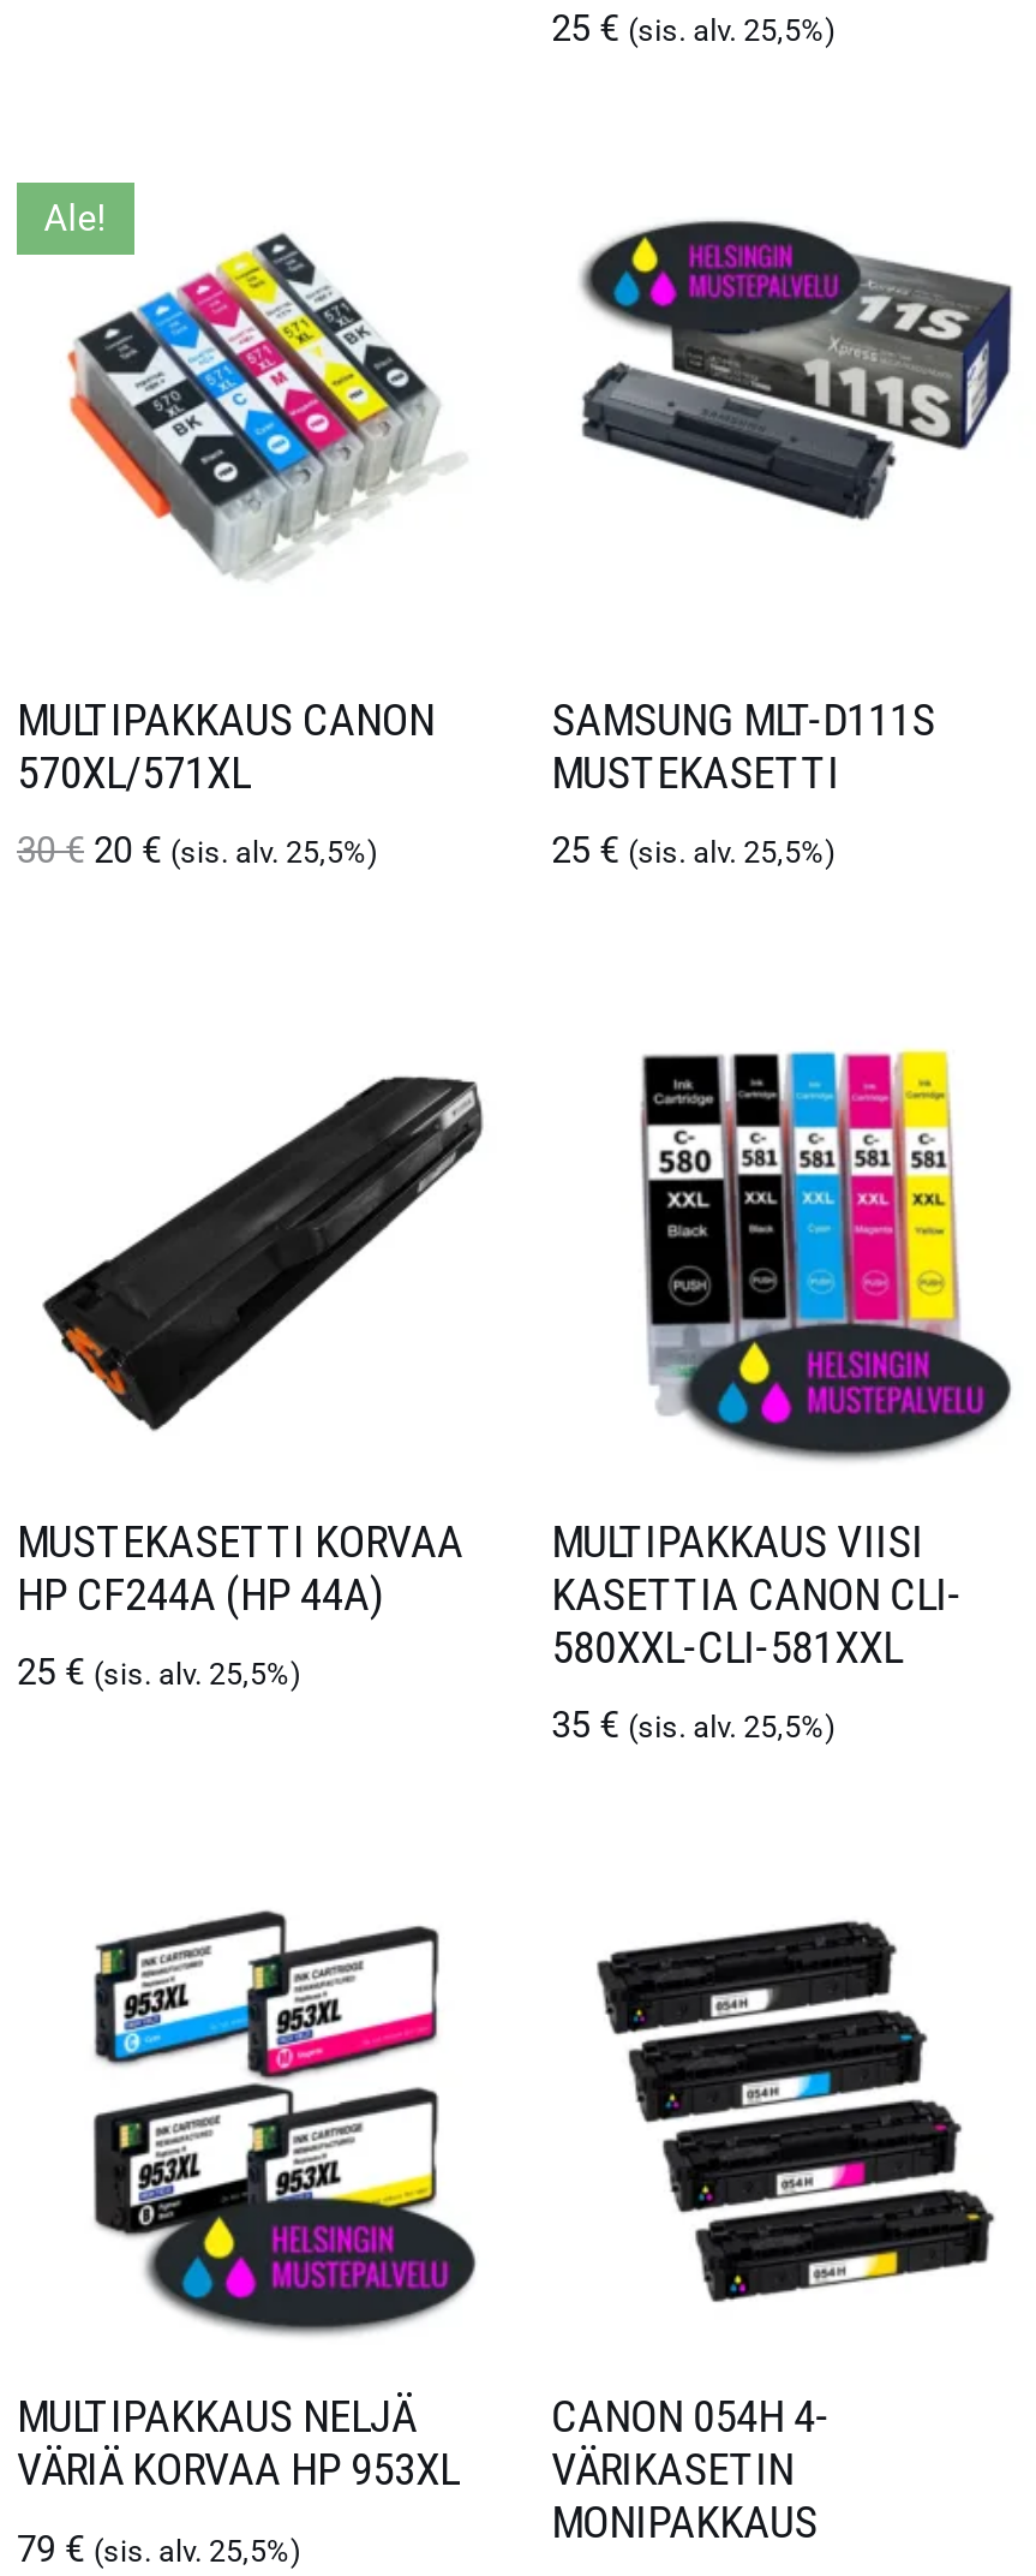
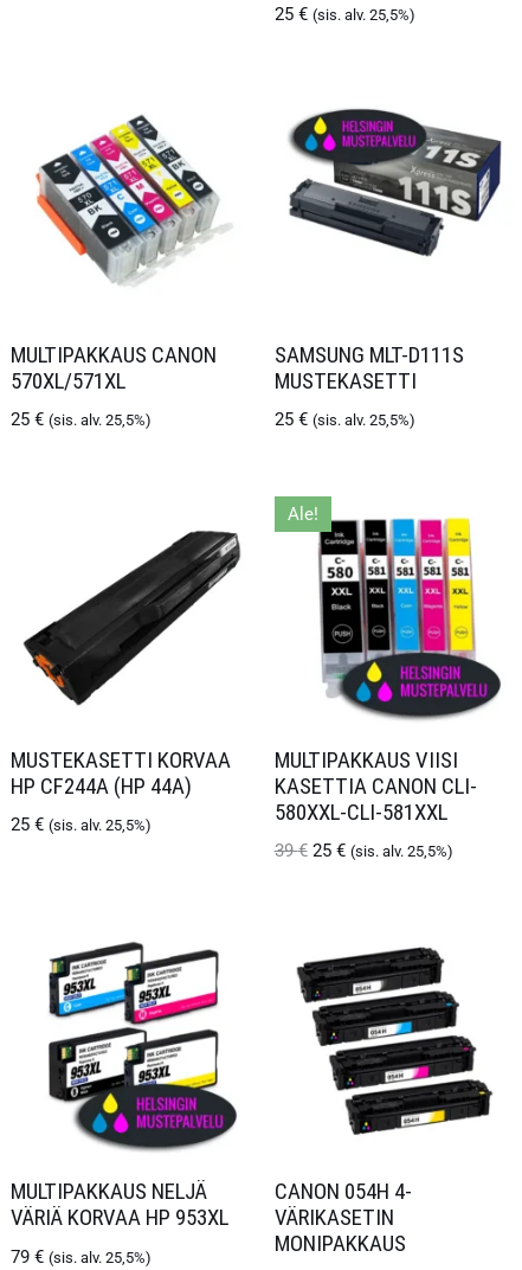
moved down: Ale!

- 30€ 20 € (sis. alv. 25,5%)
+ 25 € (sis. alv. 25,5%)

- 35 € (sis. alv. 25,5%)
+ 39€ 25 € (sis. alv. 25,5%)
